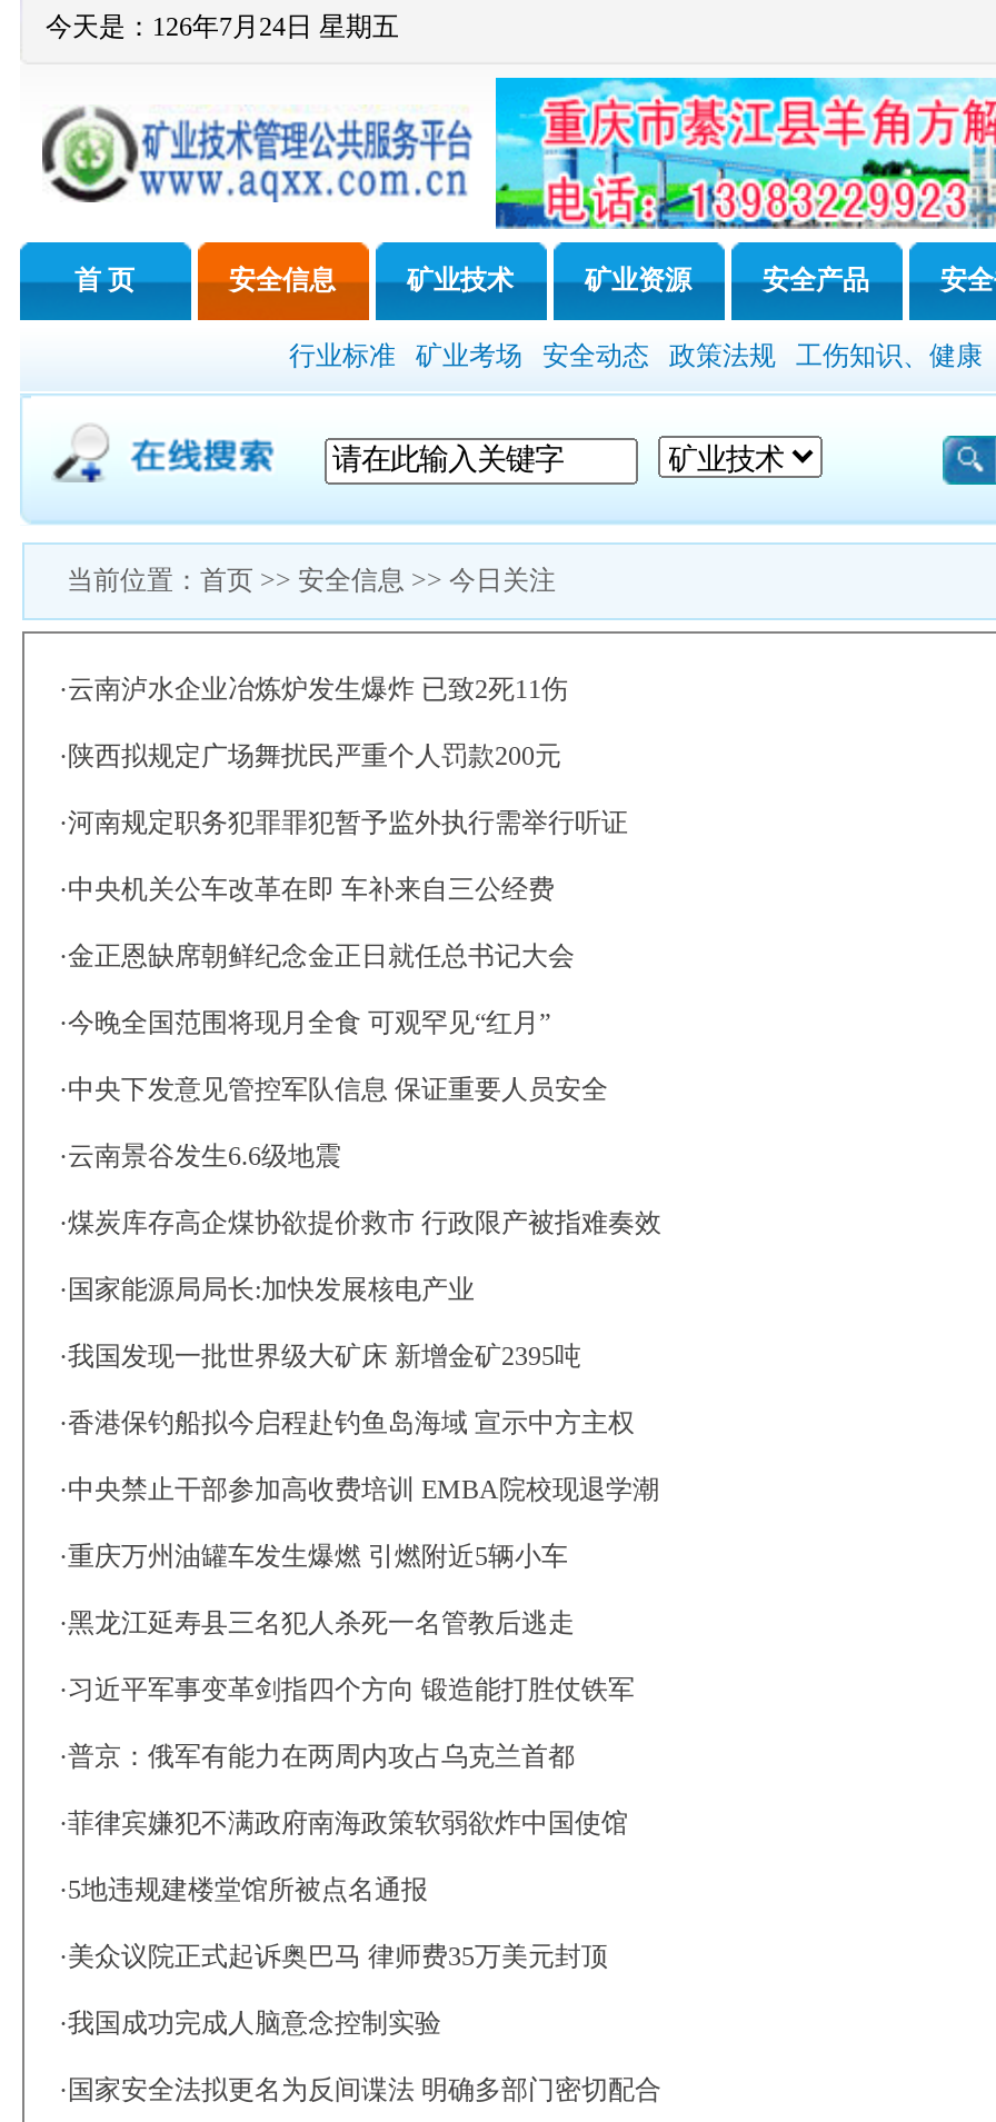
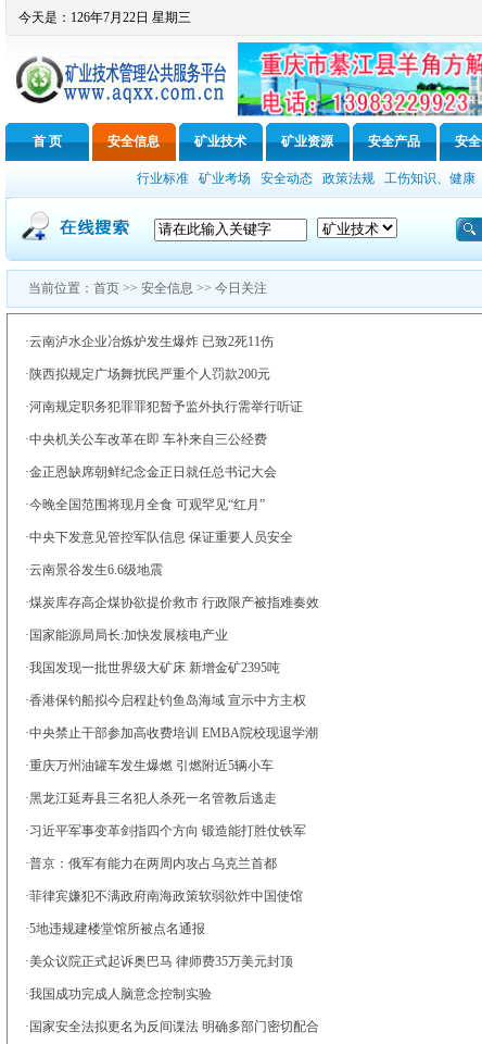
- 今天是：126年7月24日 星期五
+ 今天是：126年7月22日 星期三
